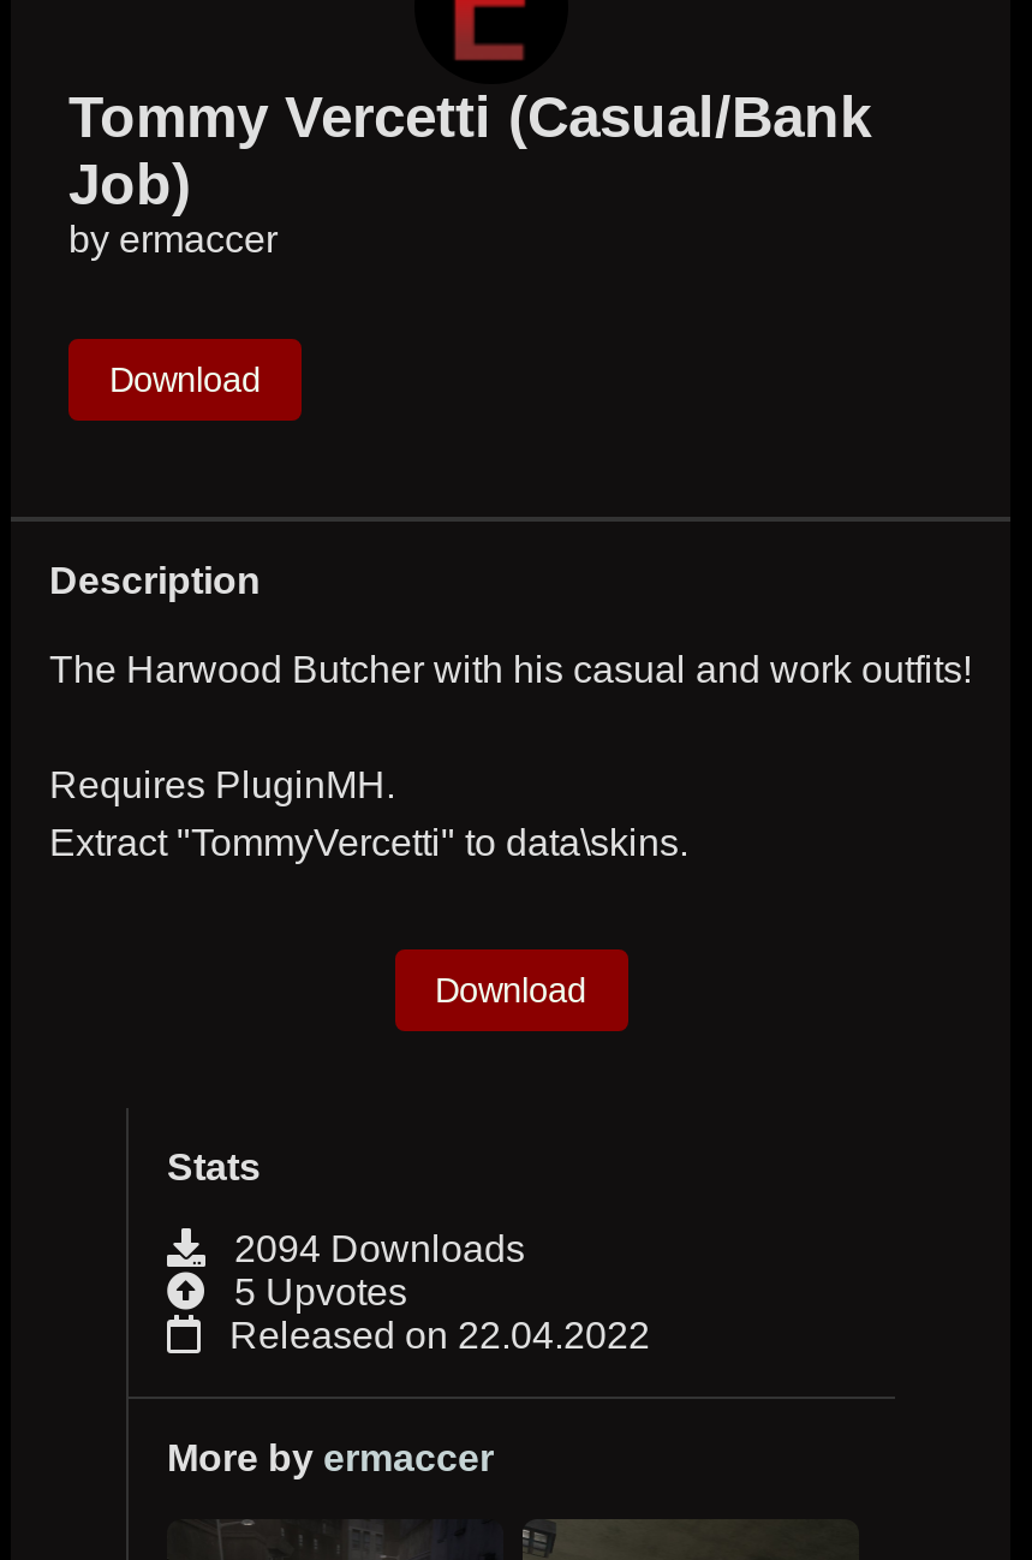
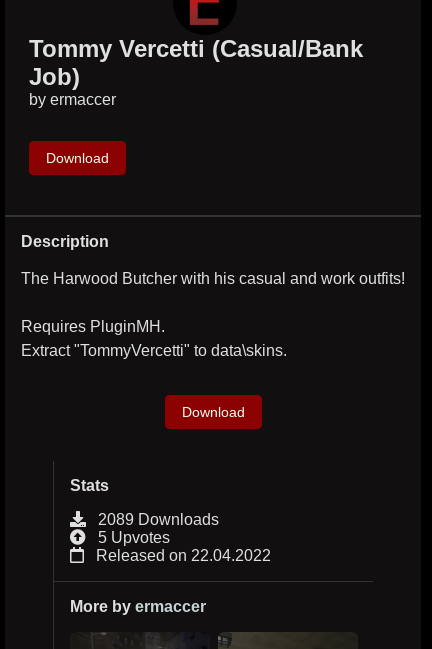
- 2094 Downloads
+ 2089 Downloads
